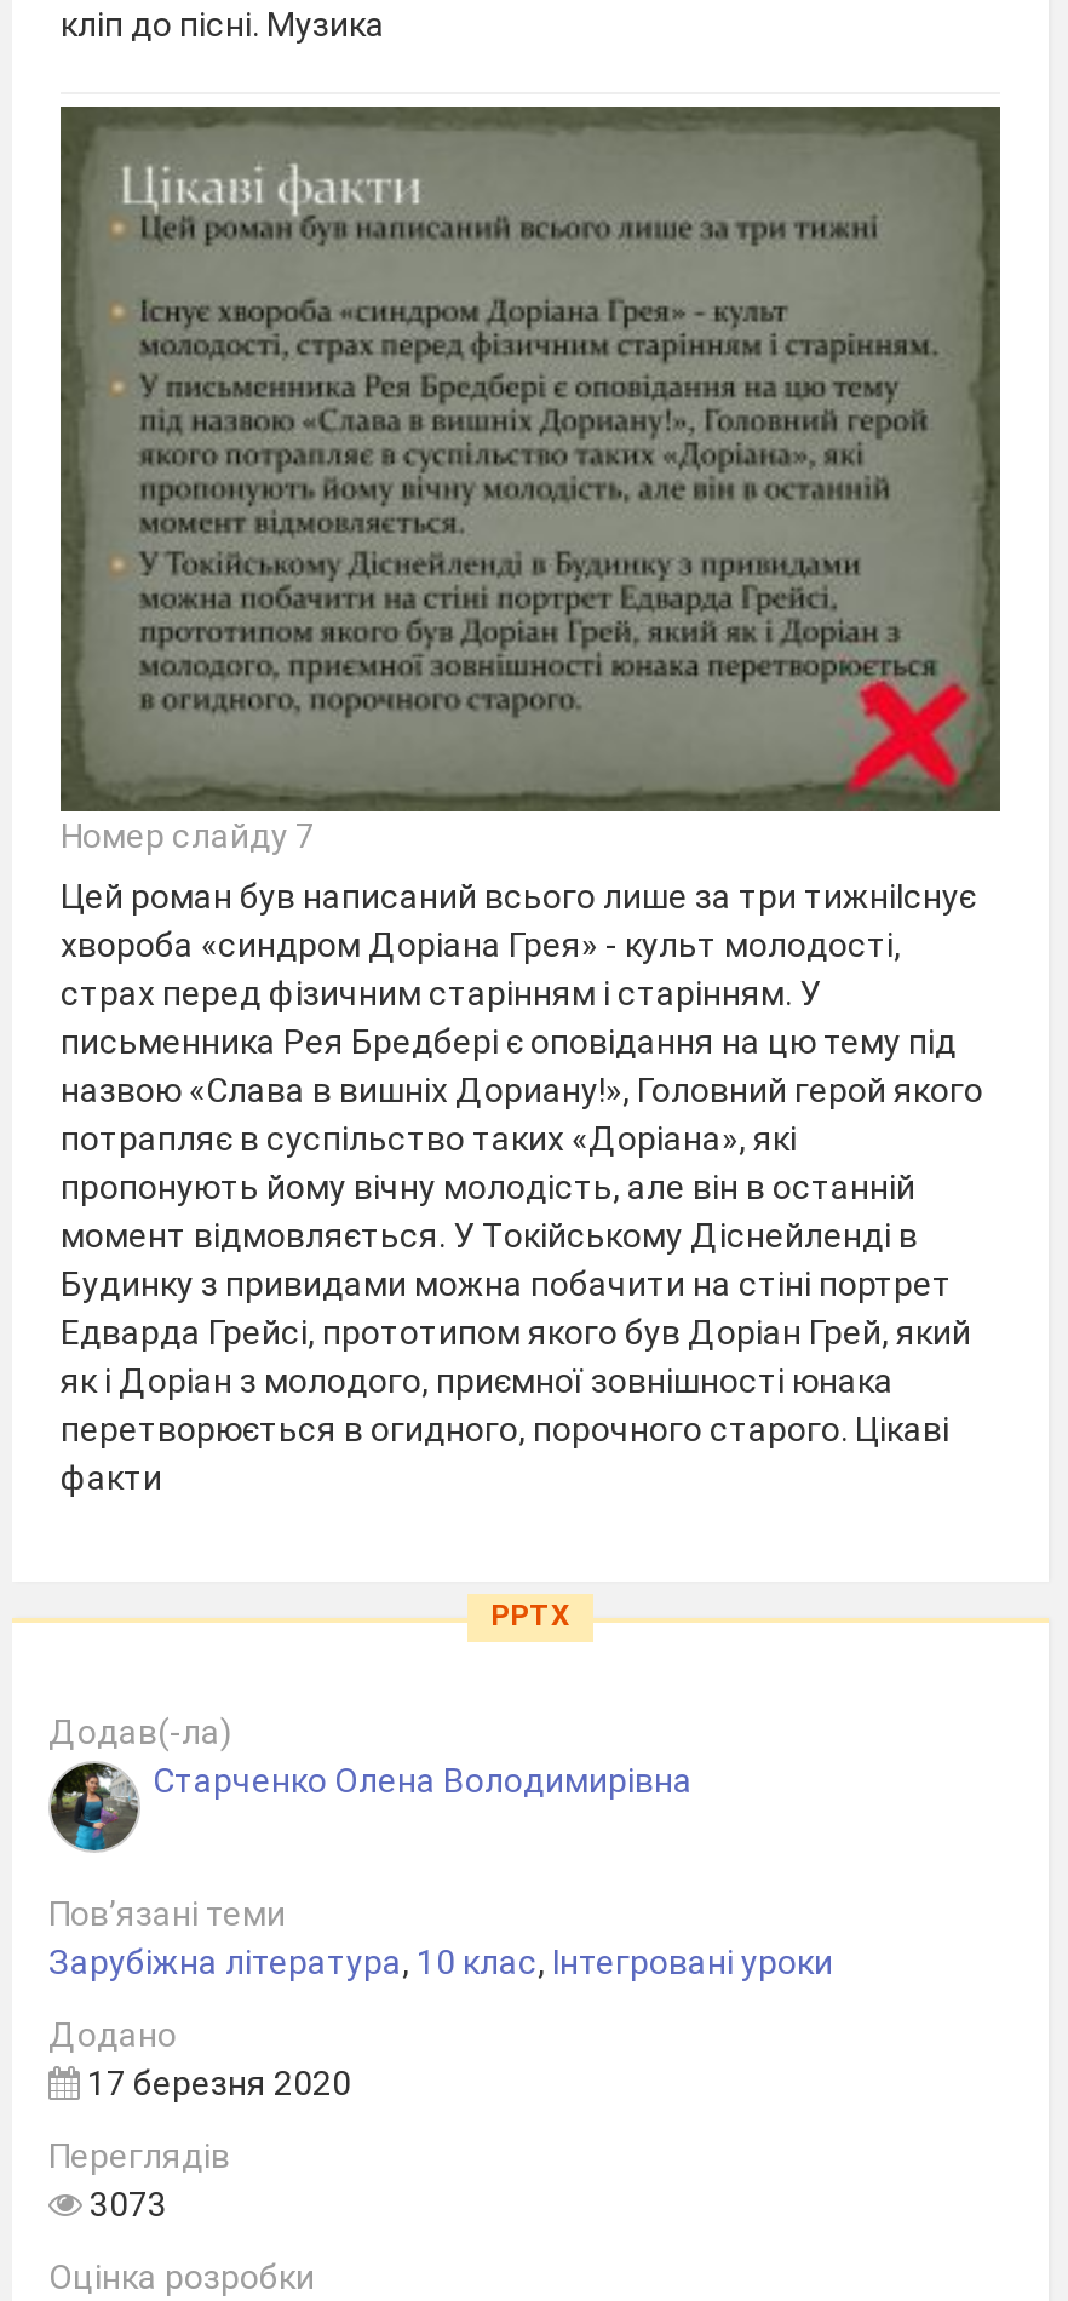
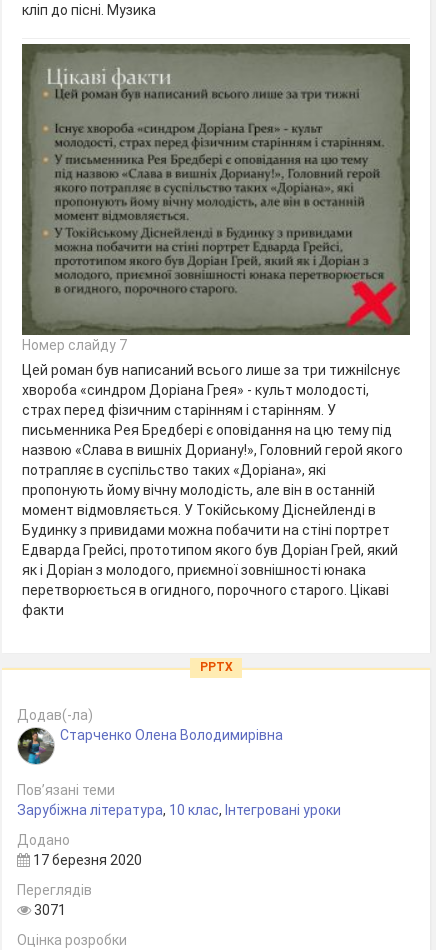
- 3073
+ 3071
